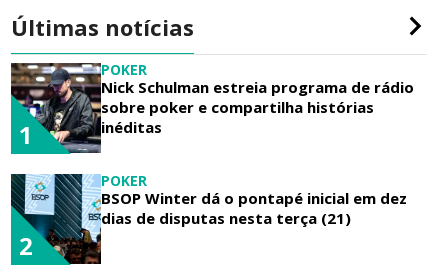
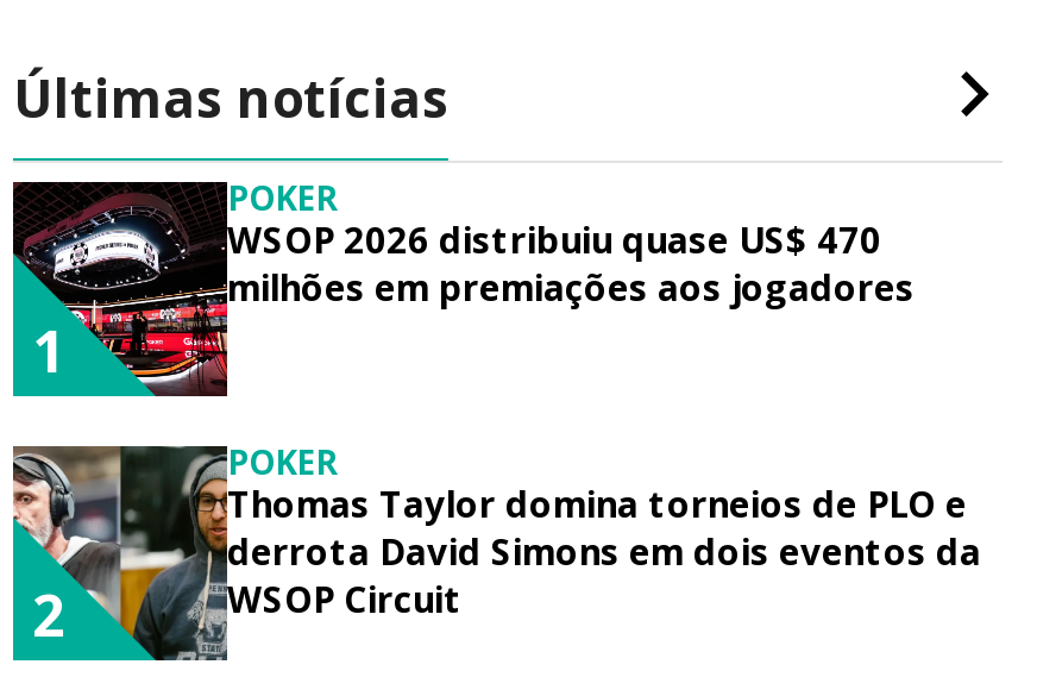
- [image]
- Nick Schulman estreia programa de rádio
- sobre poker e compartilha histórias
- inéditas
+ [image]
+ WSOP 2026 distribuiu quase US$ 470
+ milhões em premiações aos jogadores

- [image]
- BSOP Winter dá o pontapé inicial em dez
- dias de disputas nesta terça (21)
+ [image]
+ Thomas Taylor domina torneios de PLO e
+ derrota David Simons em dois eventos da
+ WSOP Circuit
